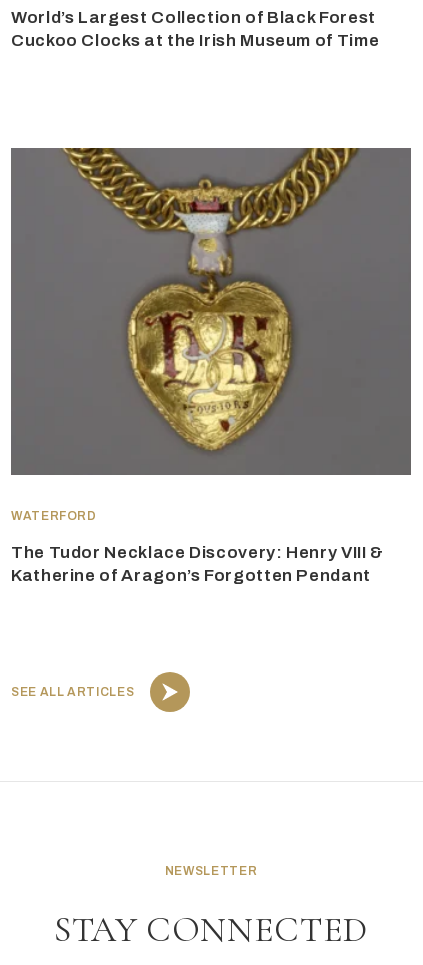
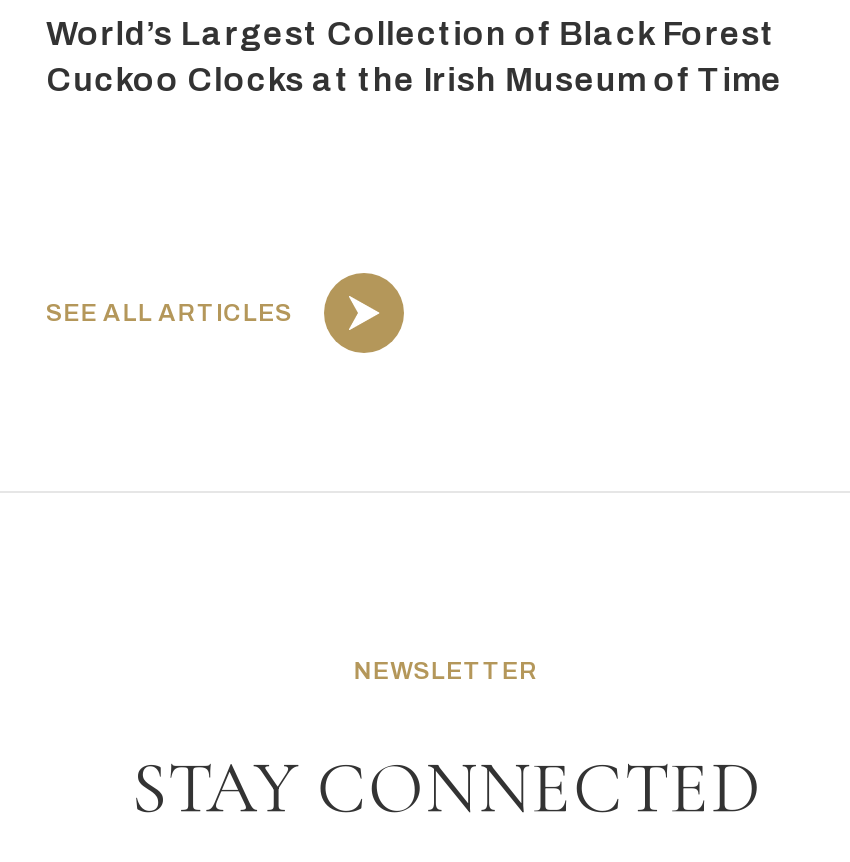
- [image]
- WATERFORD
- The Tudor Necklace Discovery: Henry VIII &
- Katherine of Aragon’s Forgotten Pendant
